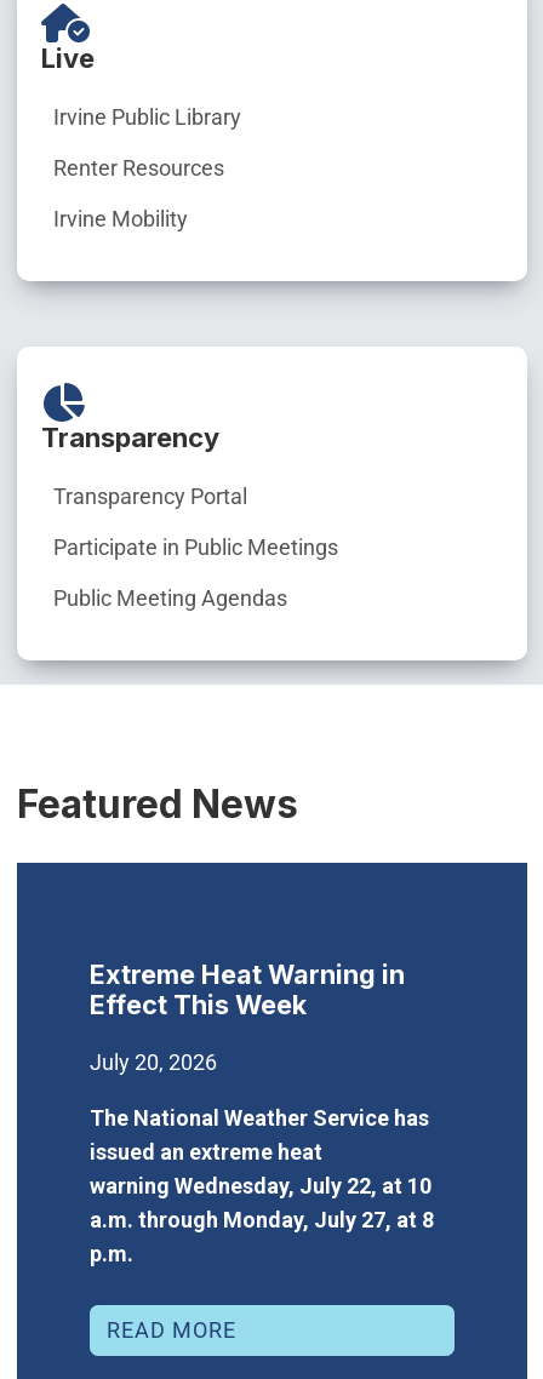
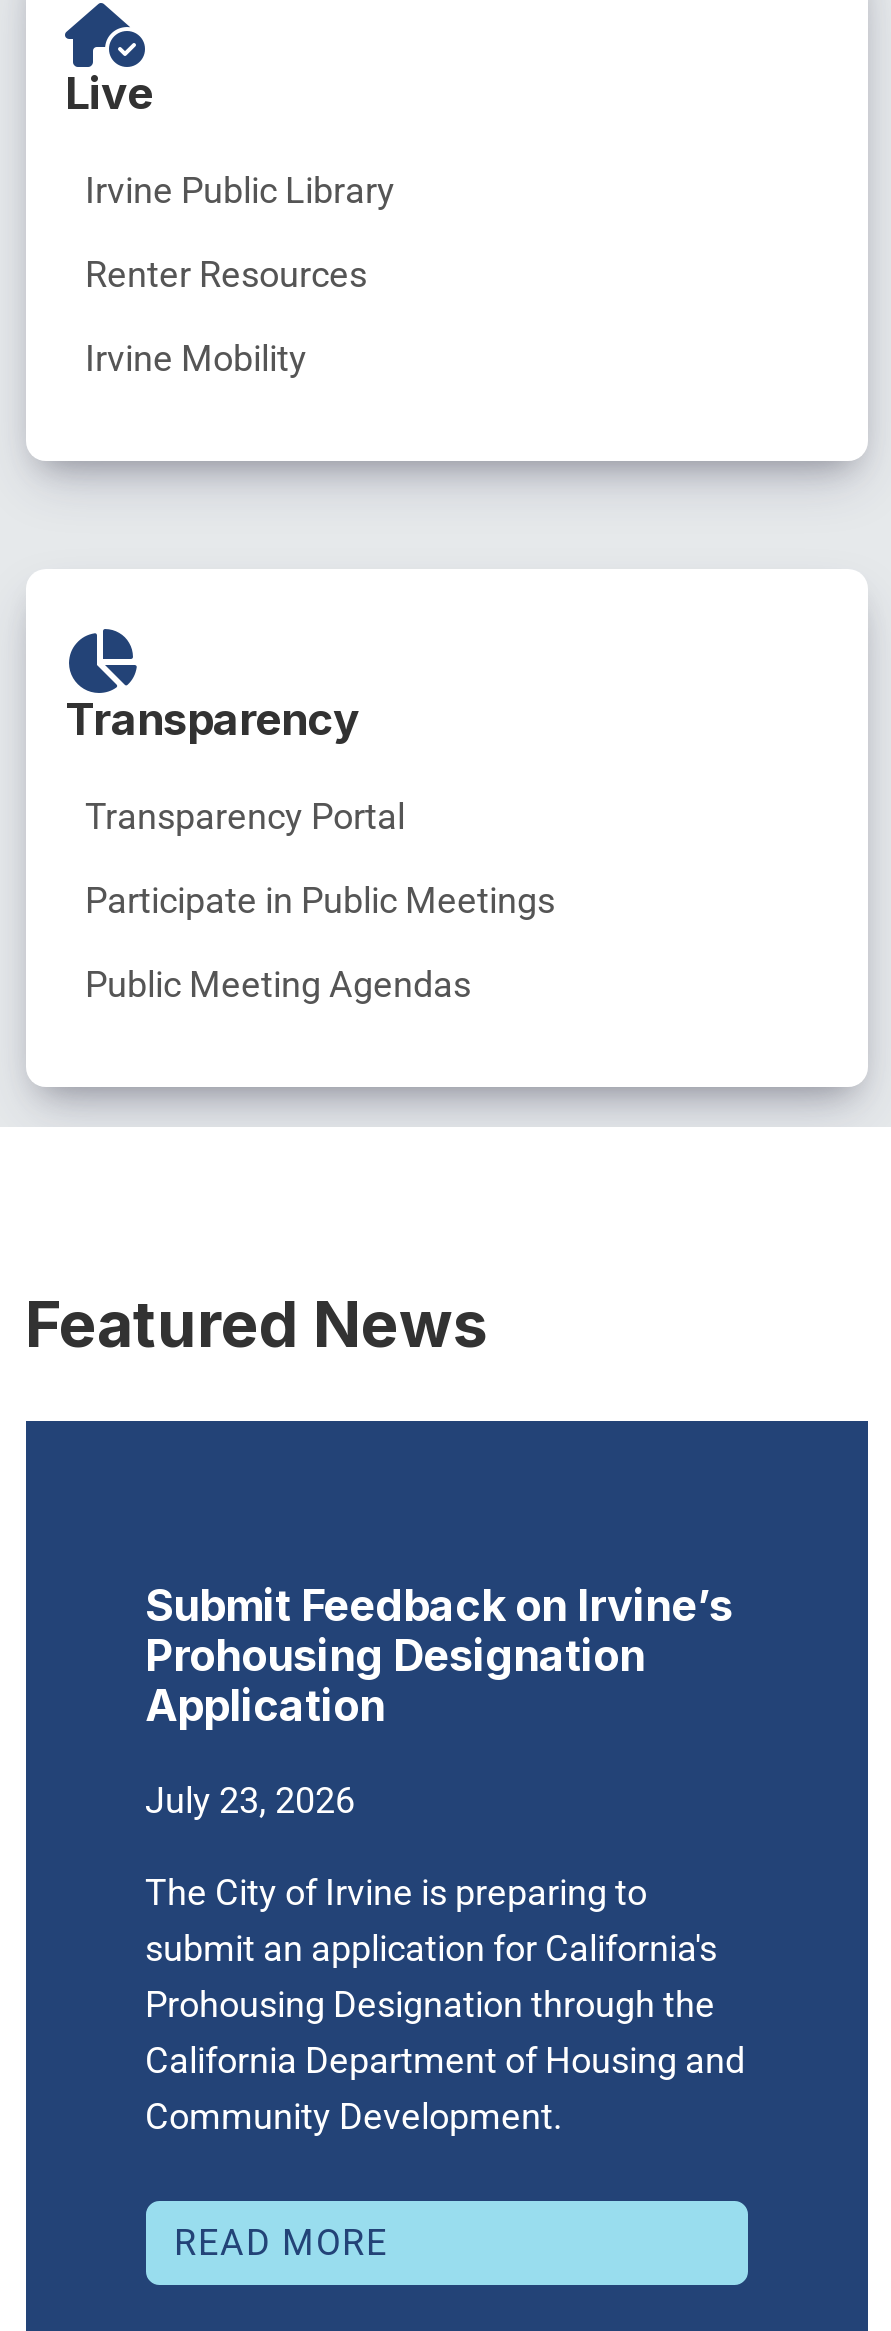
- Extreme Heat Warning in
- Effect This Week
+ Submit Feedback on Irvine’s
+ Prohousing Designation
+ Application

- July 20, 2026
+ July 23, 2026

- The National Weather Service has
- issued an extreme heat
- warning Wednesday, July 22, at 10
- a.m. through Monday, July 27, at 8
- p.m.
+ The City of Irvine is preparing to
+ submit an application for California's
+ Prohousing Designation through the
+ California Department of Housing and
+ Community Development.
